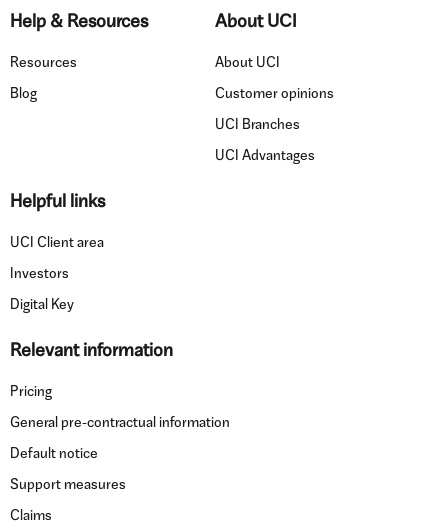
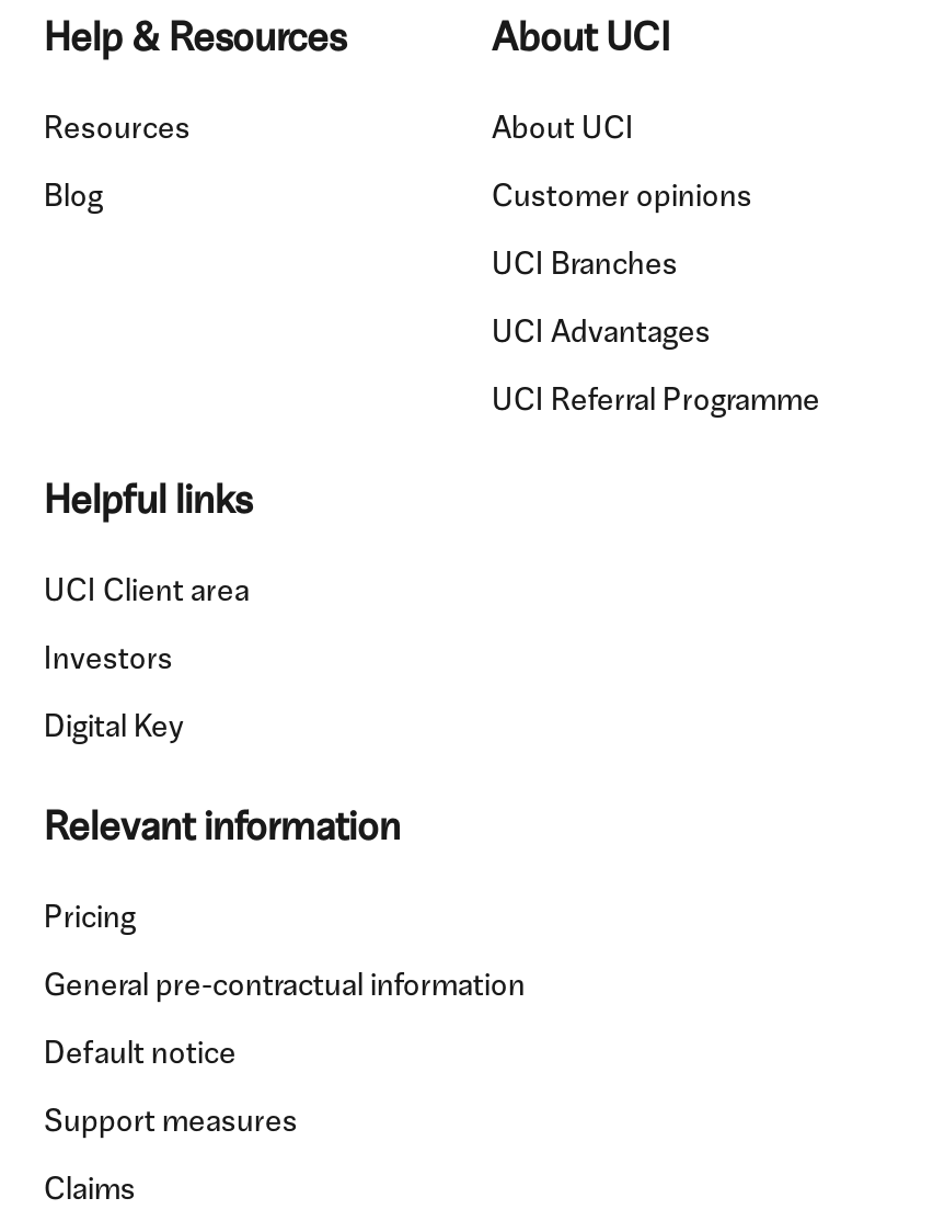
+ UCI Referral Programme
